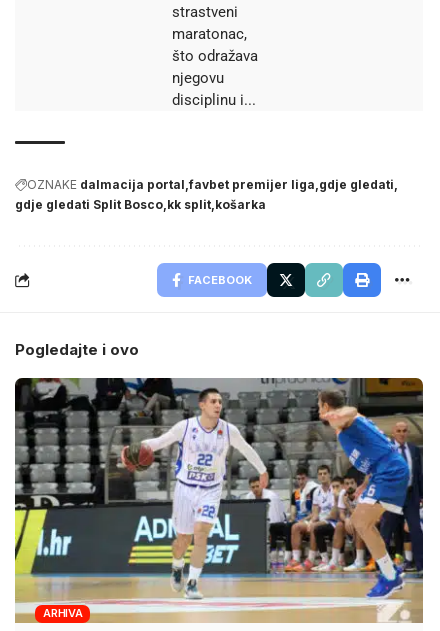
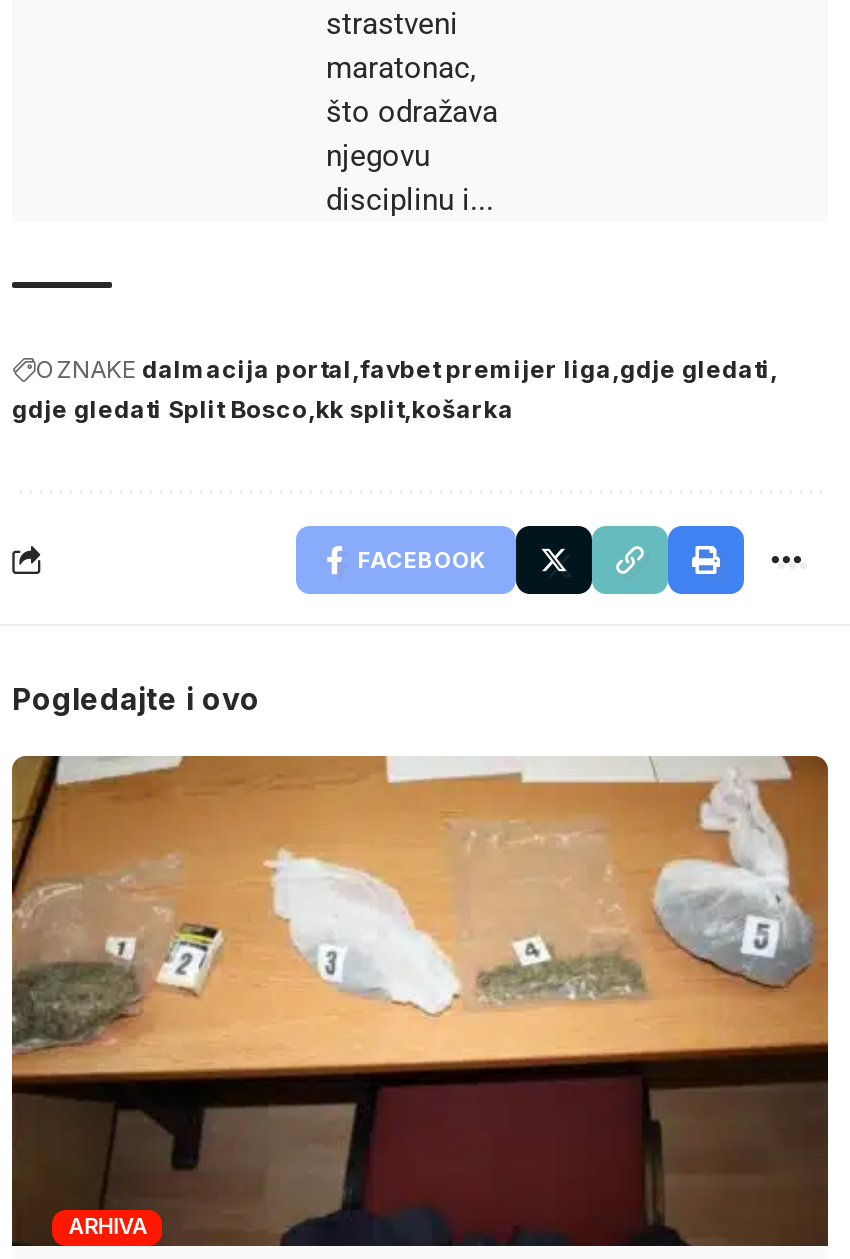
- [image]
+ [image]
